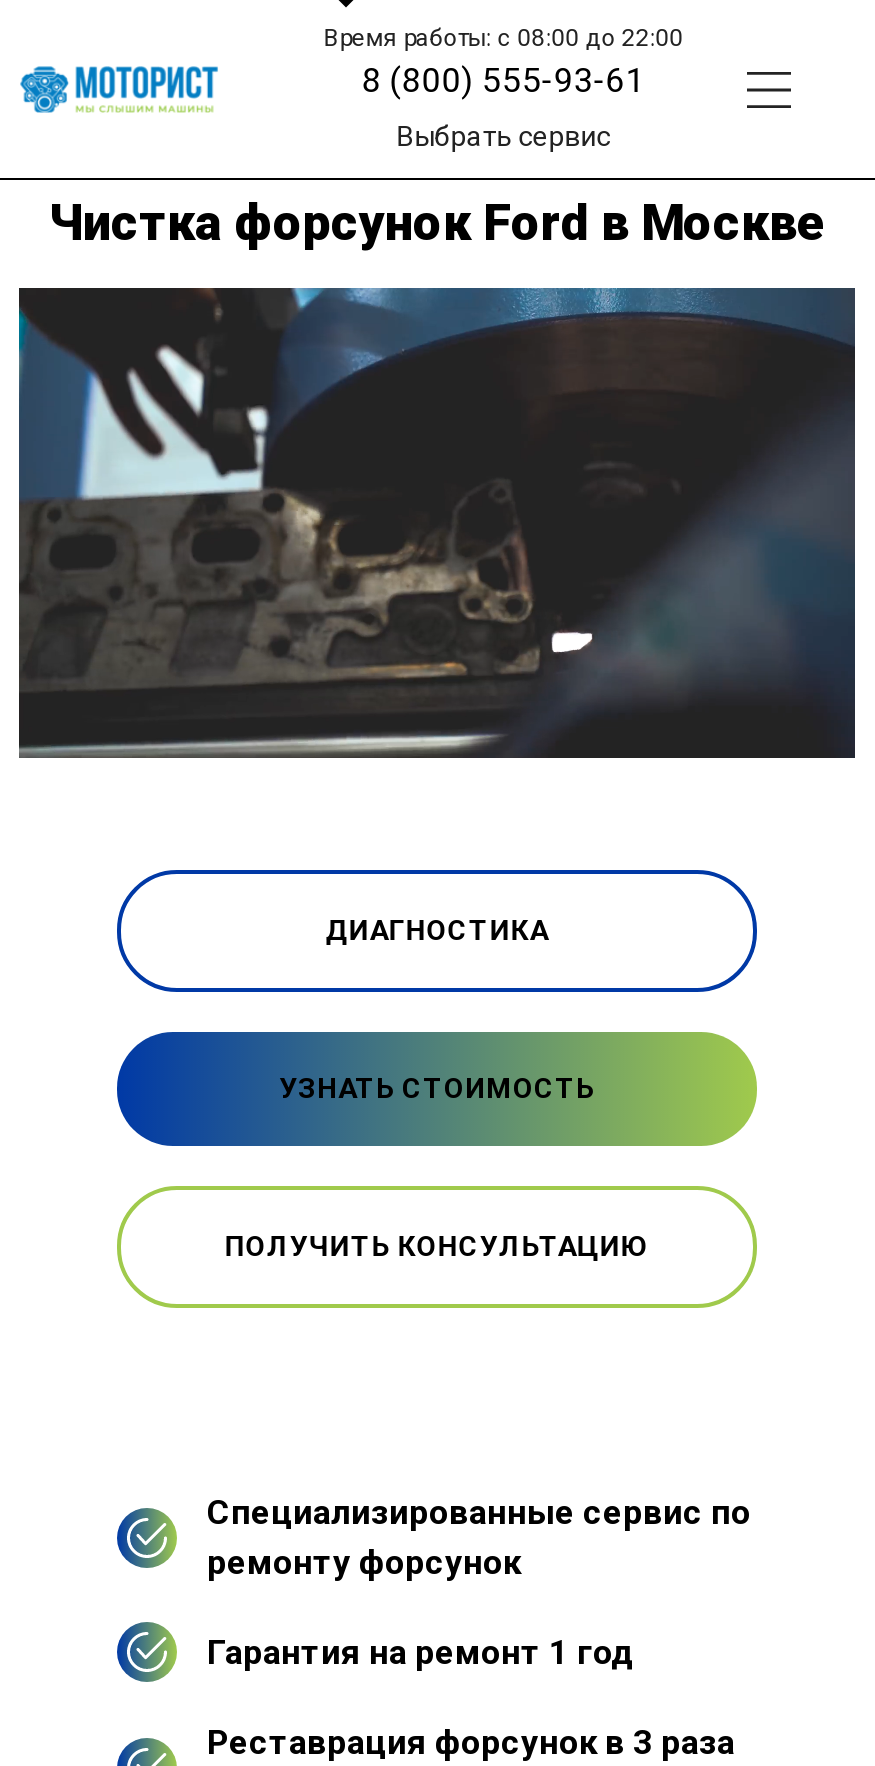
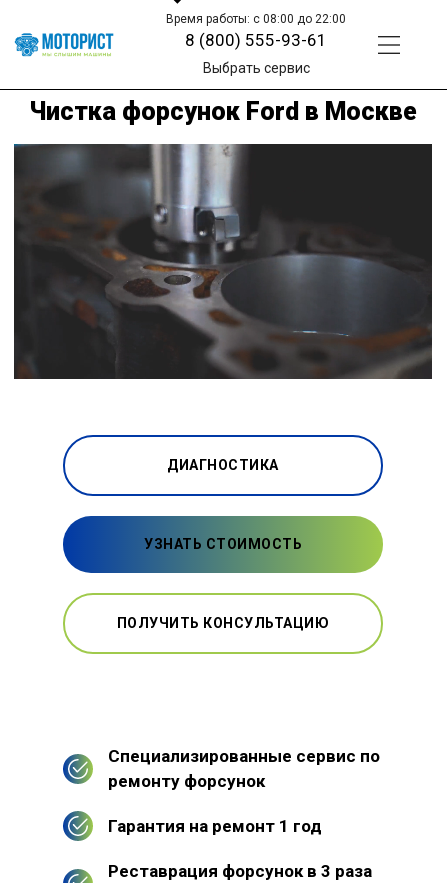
- [image]
+ [image]
